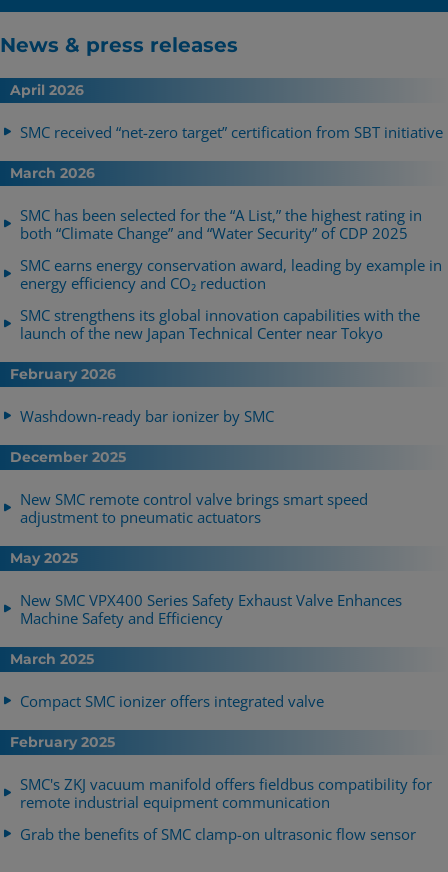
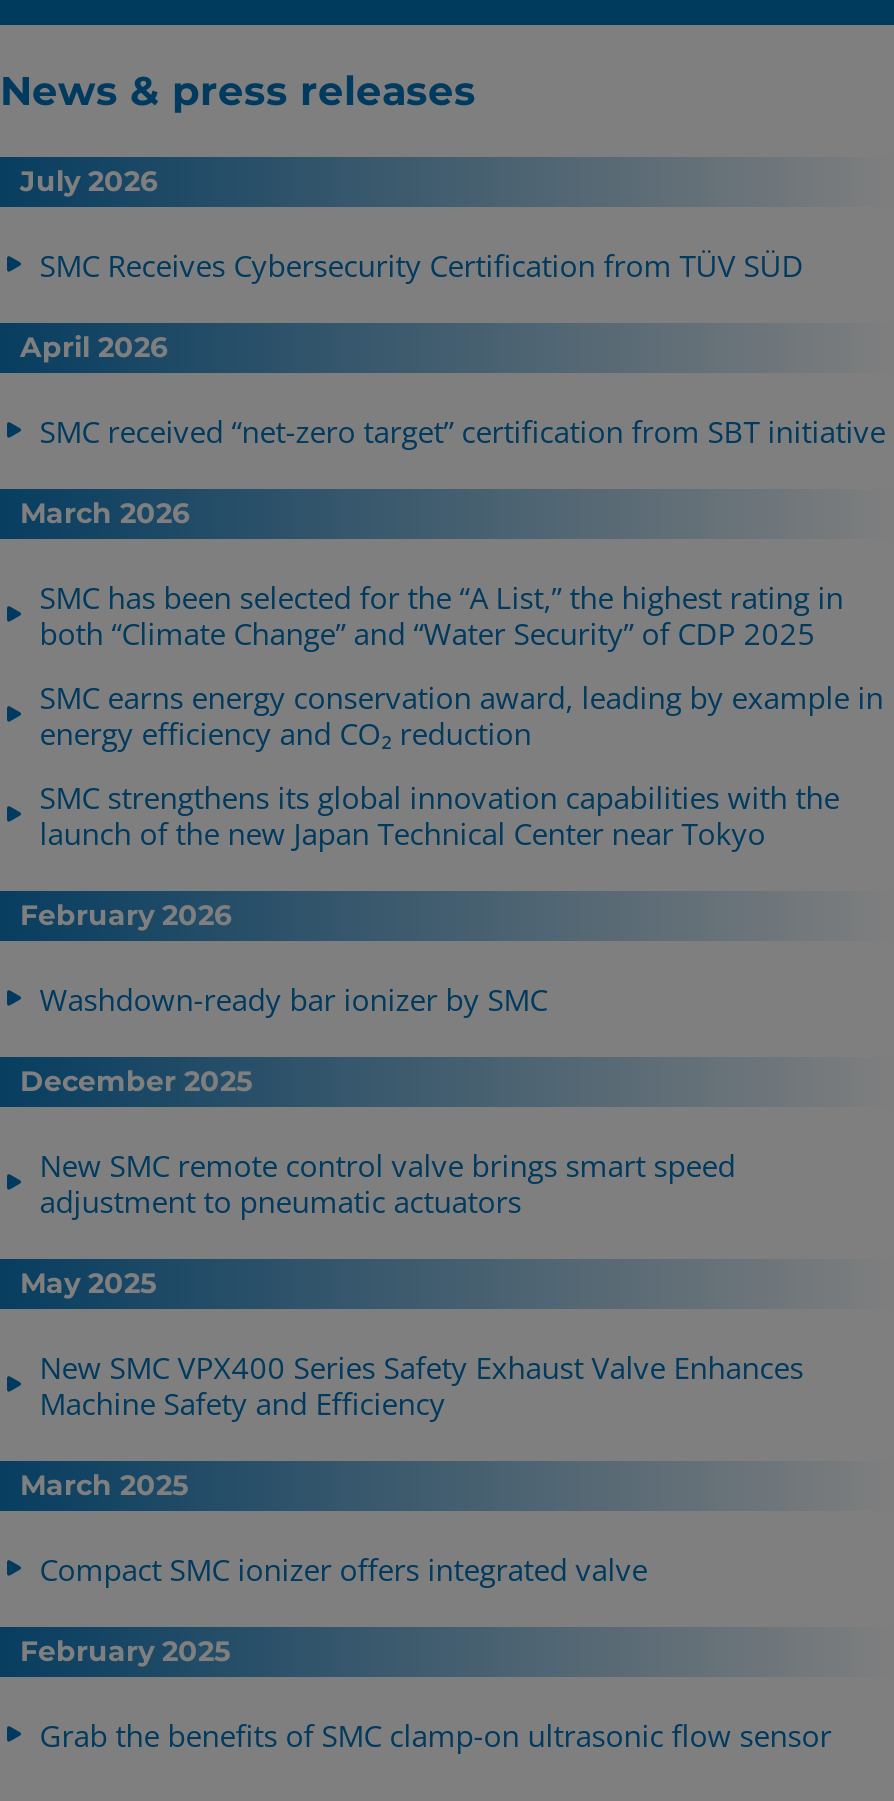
+ July 2026
+ SMC Receives Cybersecurity Certification from TÜV SÜD

moved down: April 2026 | SMC received “net-zero target” certification from SBT initiative | March 2026 | ... | Compact SMC ionizer offers integrated valve | February 2025

- SMC's ZKJ vacuum manifold offers fieldbus compatibility for
- remote industrial equipment communication
